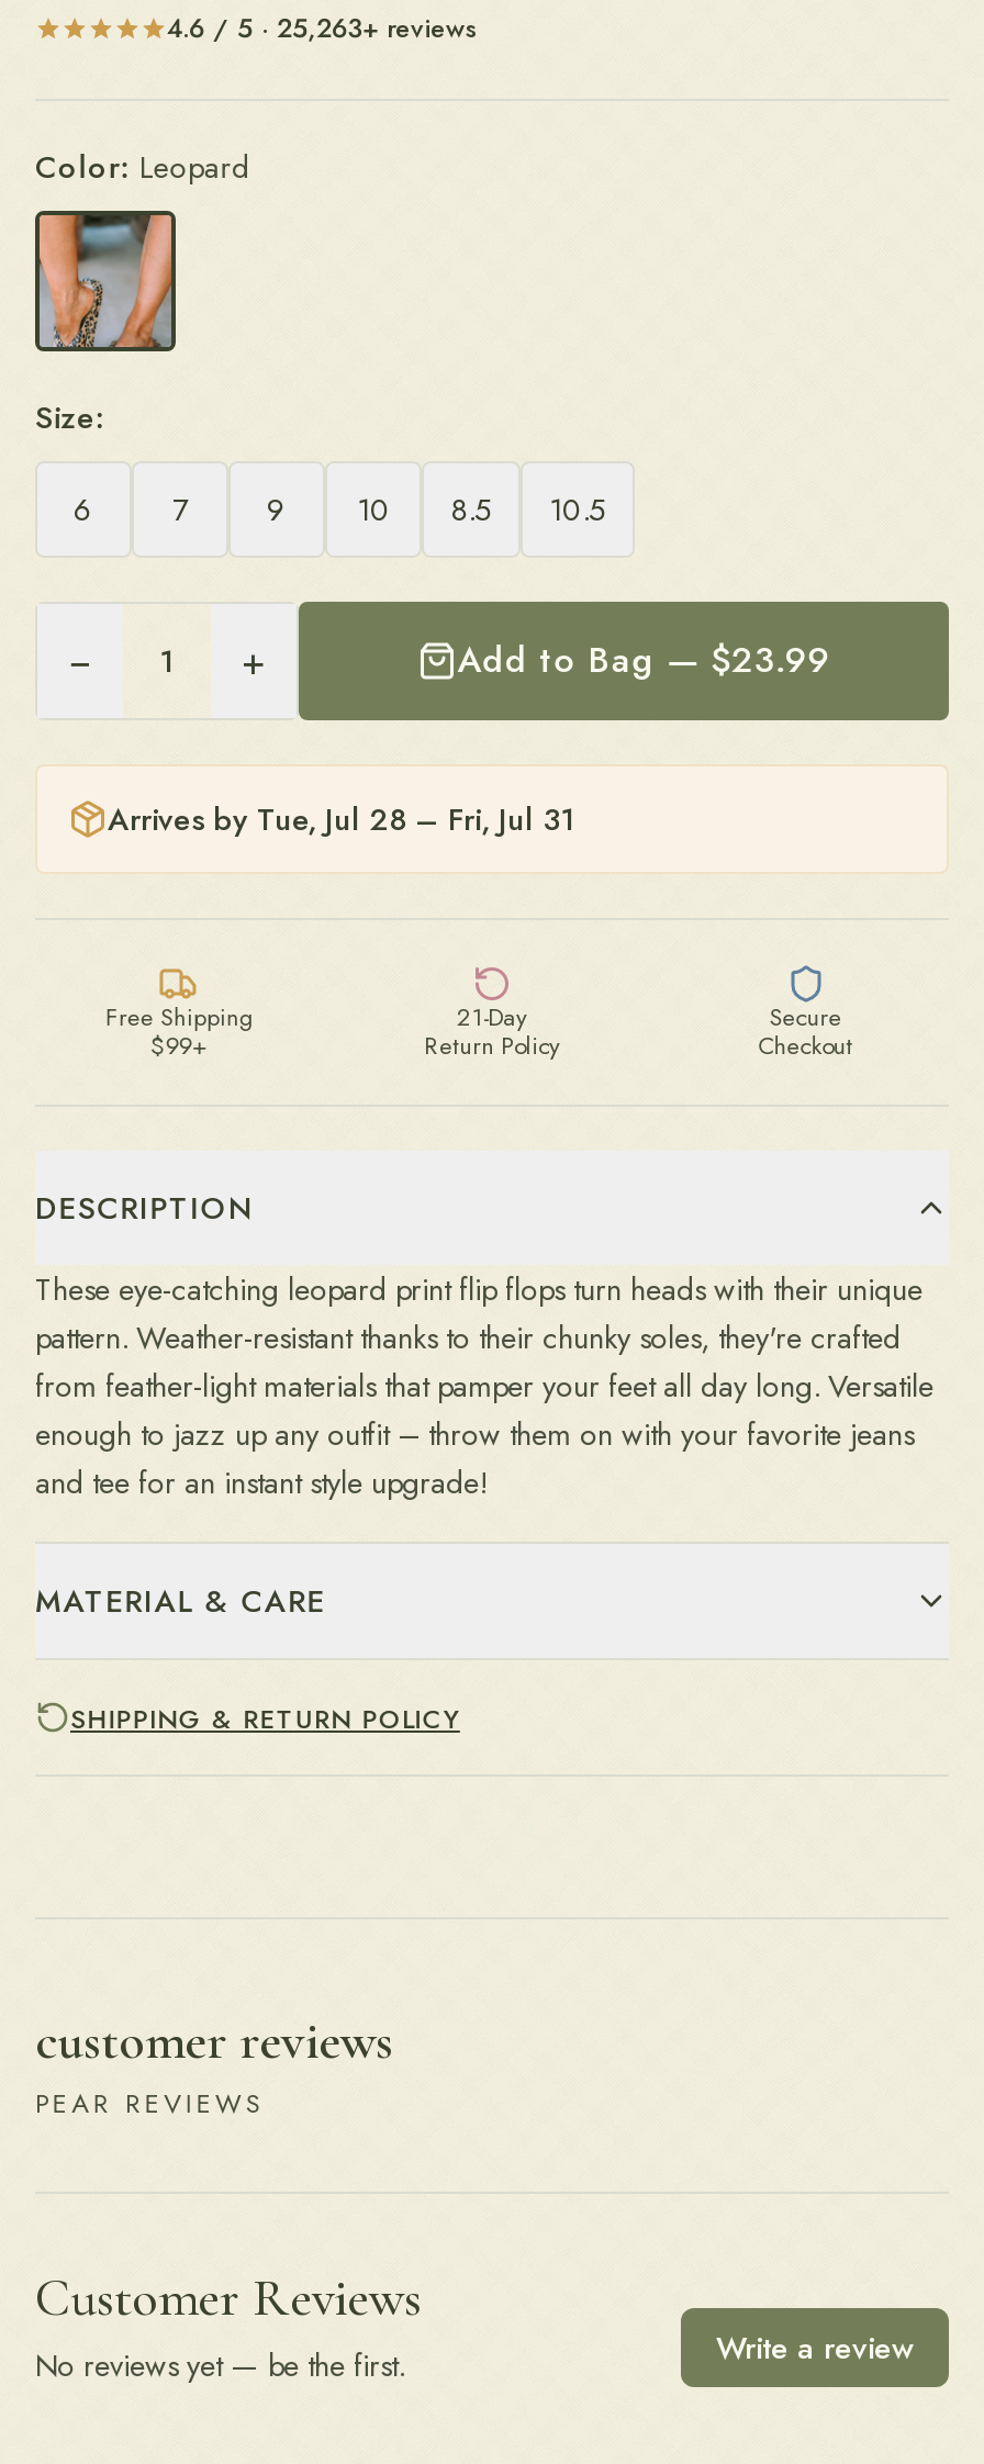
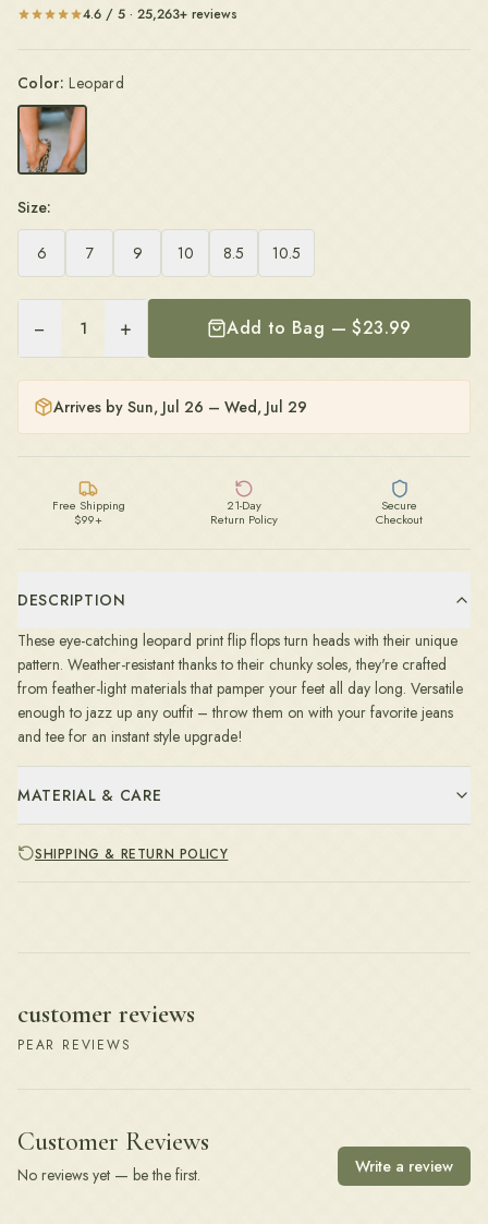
- Arrives by Tue, Jul 28 – Fri, Jul 31
+ Arrives by Sun, Jul 26 – Wed, Jul 29
